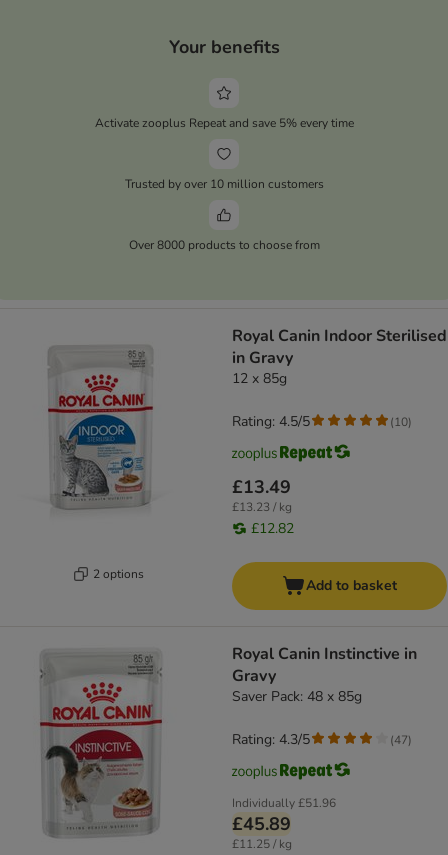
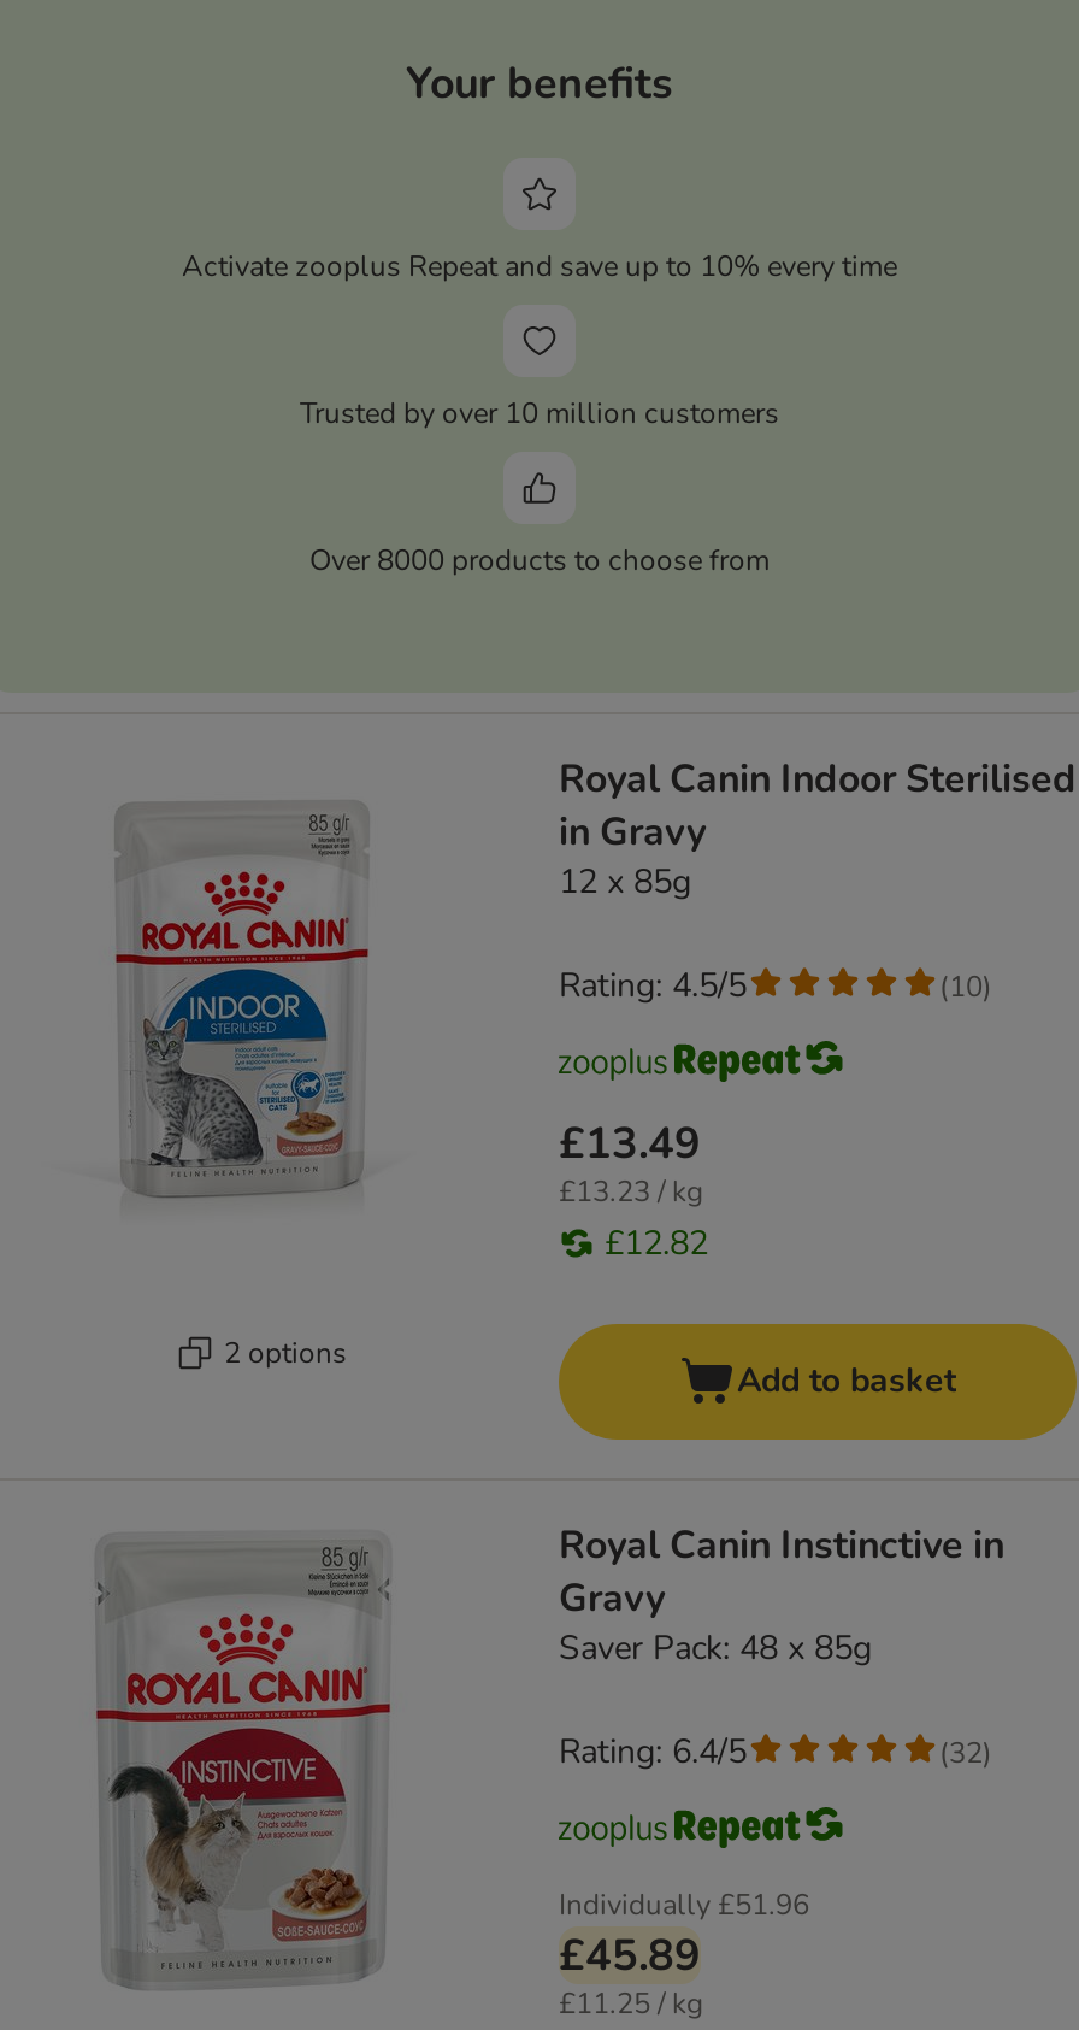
- Activate zooplus Repeat and save 5% every time
+ Activate zooplus Repeat and save up to 10% every time

- Rating: 4.3/5
+ Rating: 6.4/5

- (47)
+ (32)
